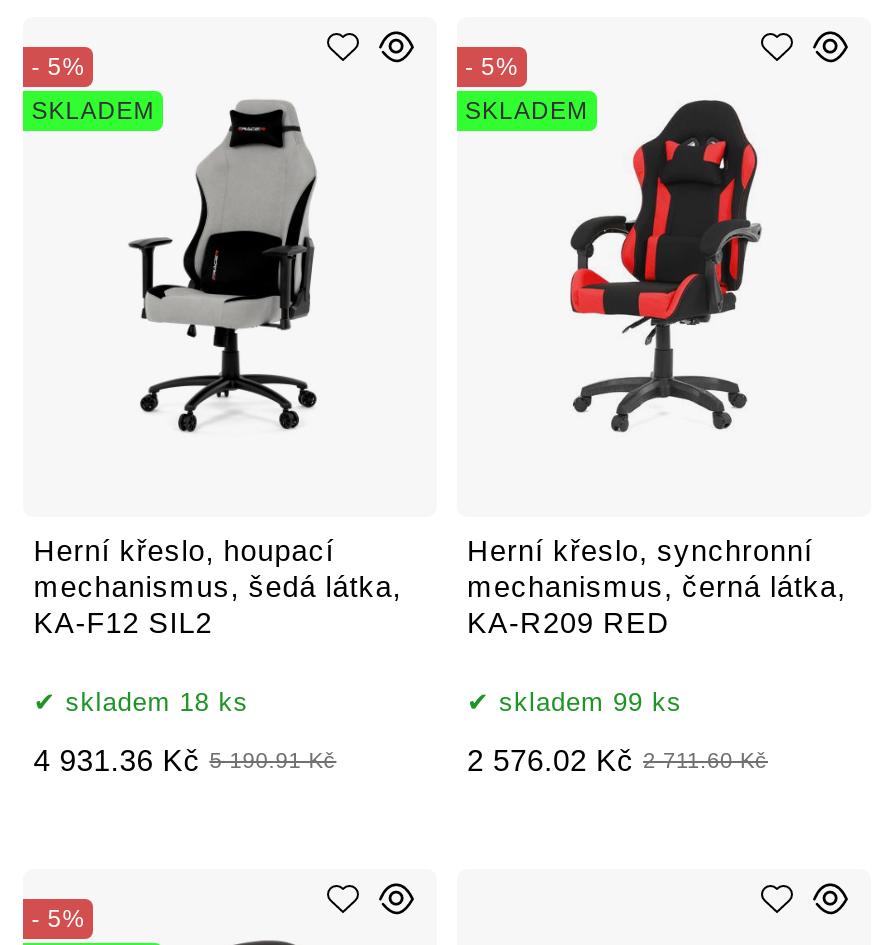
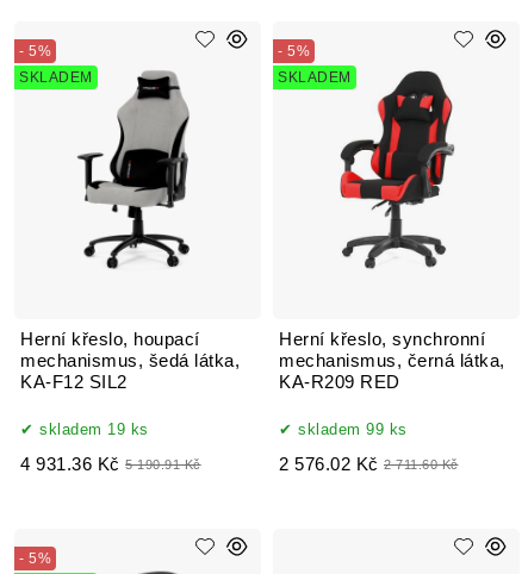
- skladem 18 ks
+ skladem 19 ks
